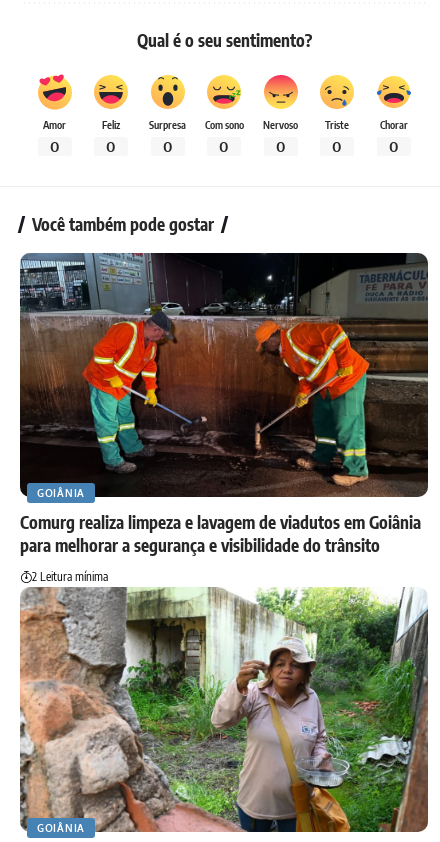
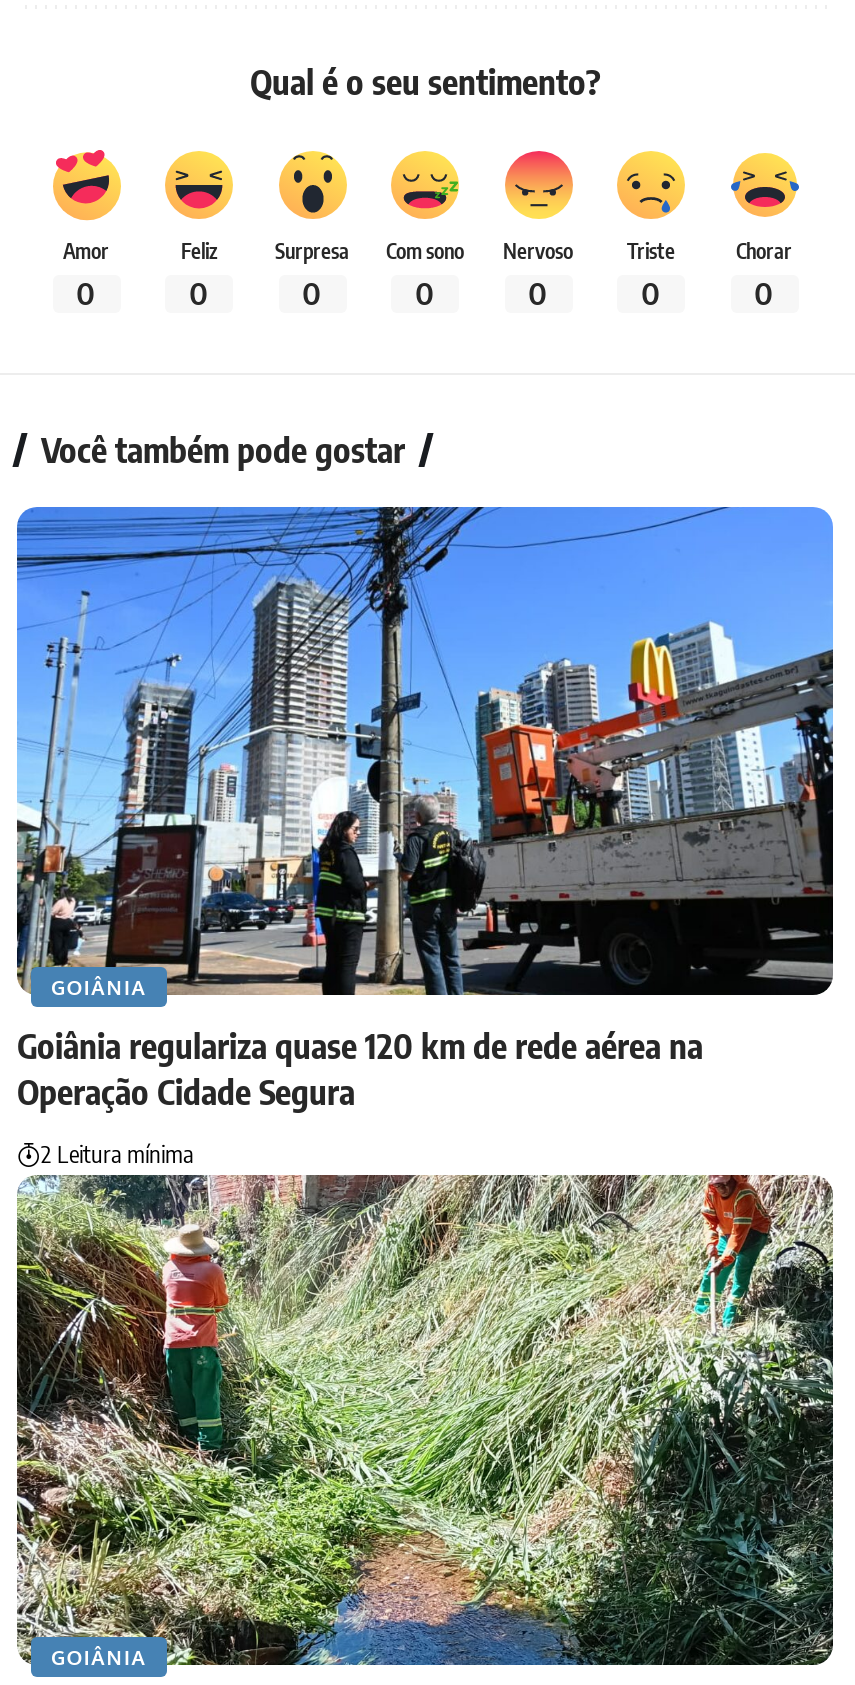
- [image]
- Comurg realiza limpeza e lavagem de viadutos em Goiânia
- para melhorar a segurança e visibilidade do trânsito
+ [image]
+ Goiânia regulariza quase 120 km de rede aérea na
+ Operação Cidade Segura

- [image]
+ [image]
